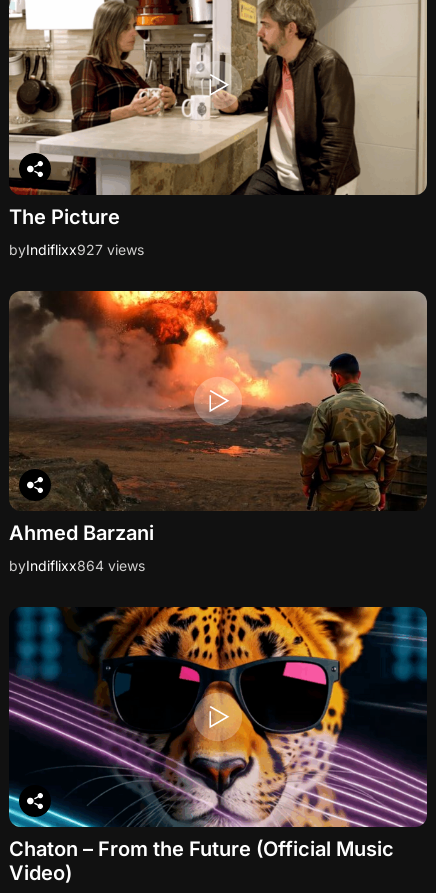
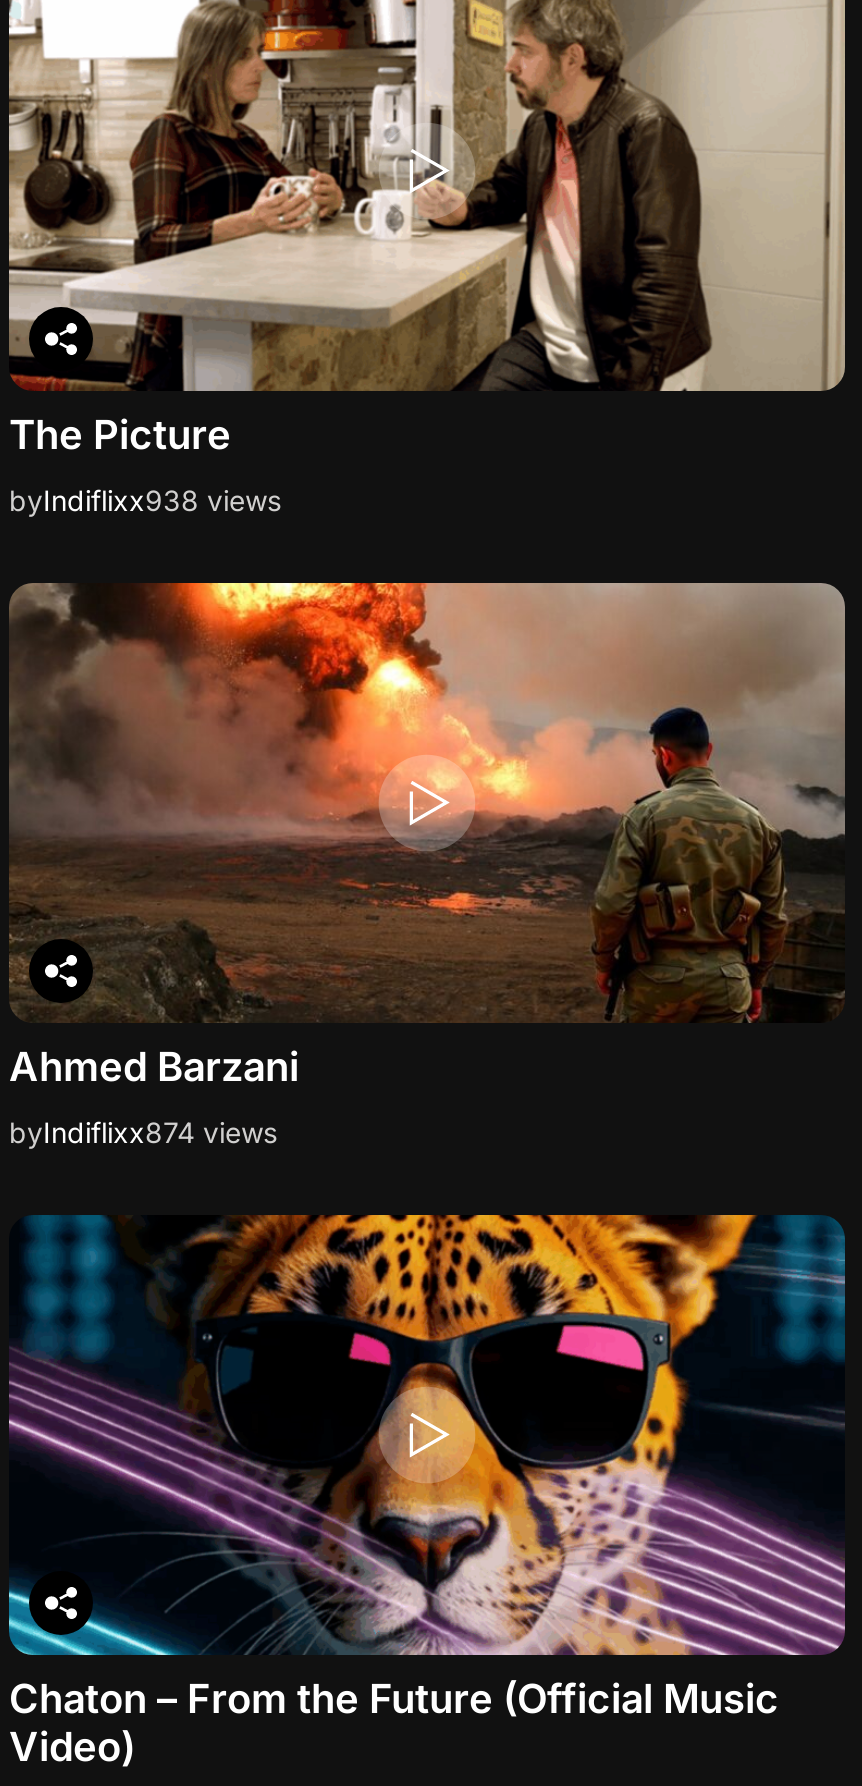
- byIndiflixx927 views
+ byIndiflixx938 views

- byIndiflixx864 views
+ byIndiflixx874 views
